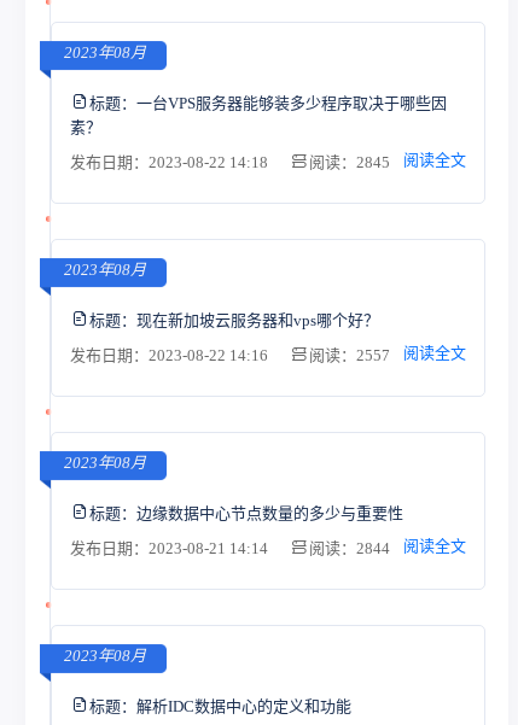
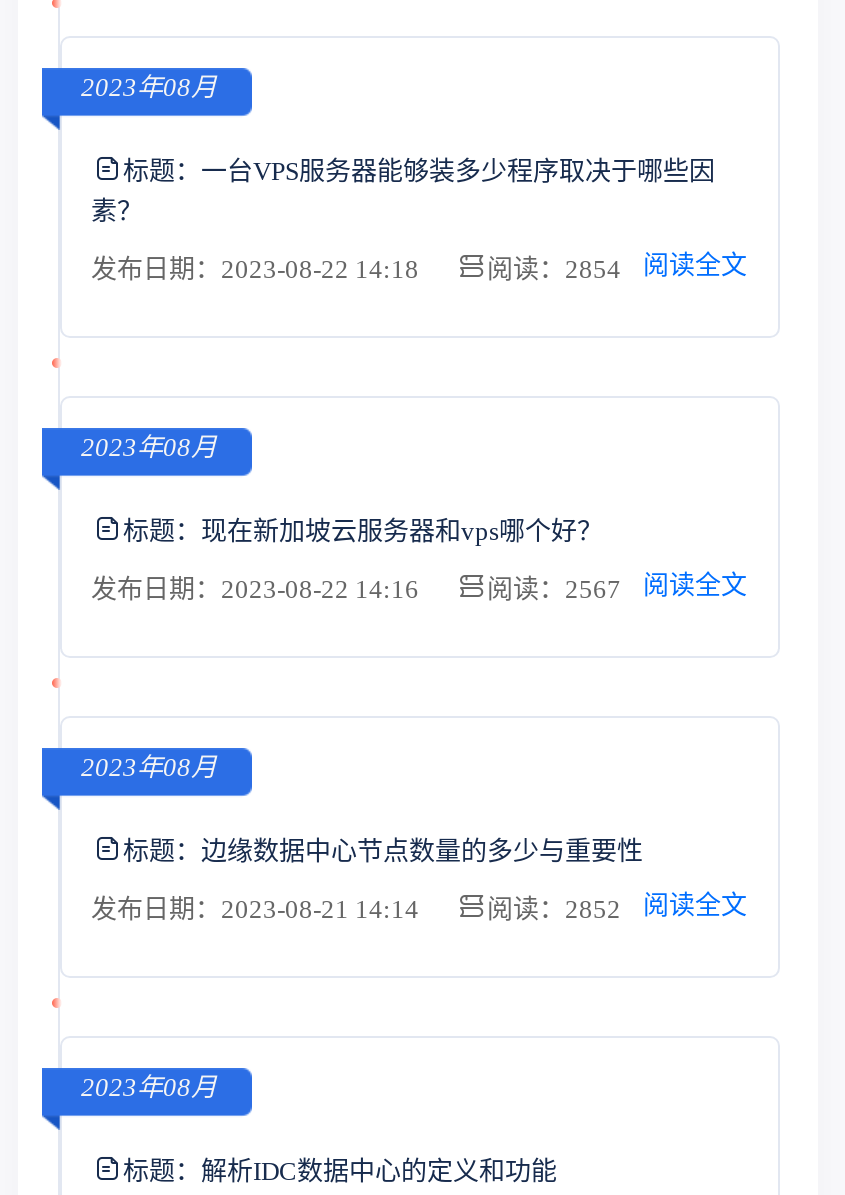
- 阅读：2845 阅读全文
+ 阅读：2854 阅读全文

- 阅读：2557 阅读全文
+ 阅读：2567 阅读全文

- 阅读：2844 阅读全文
+ 阅读：2852 阅读全文
